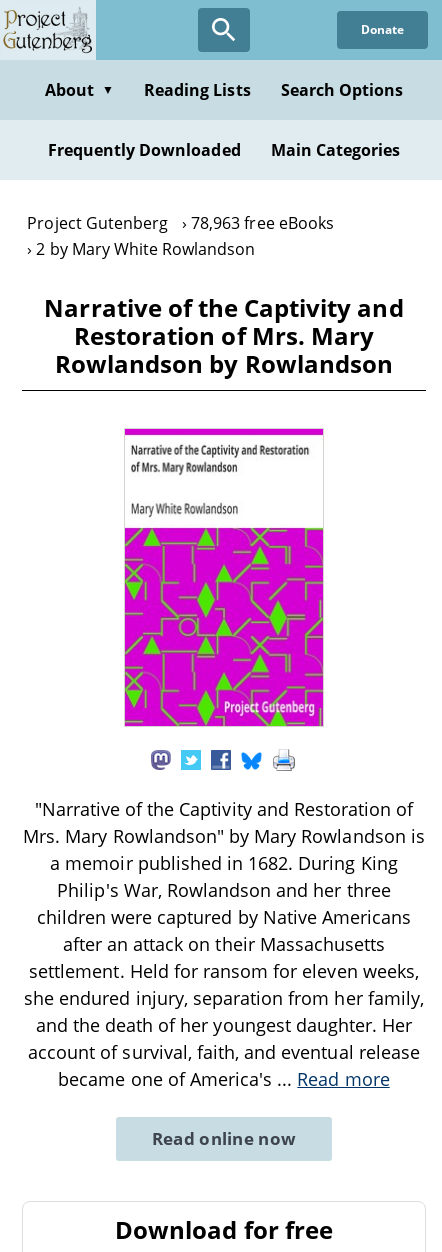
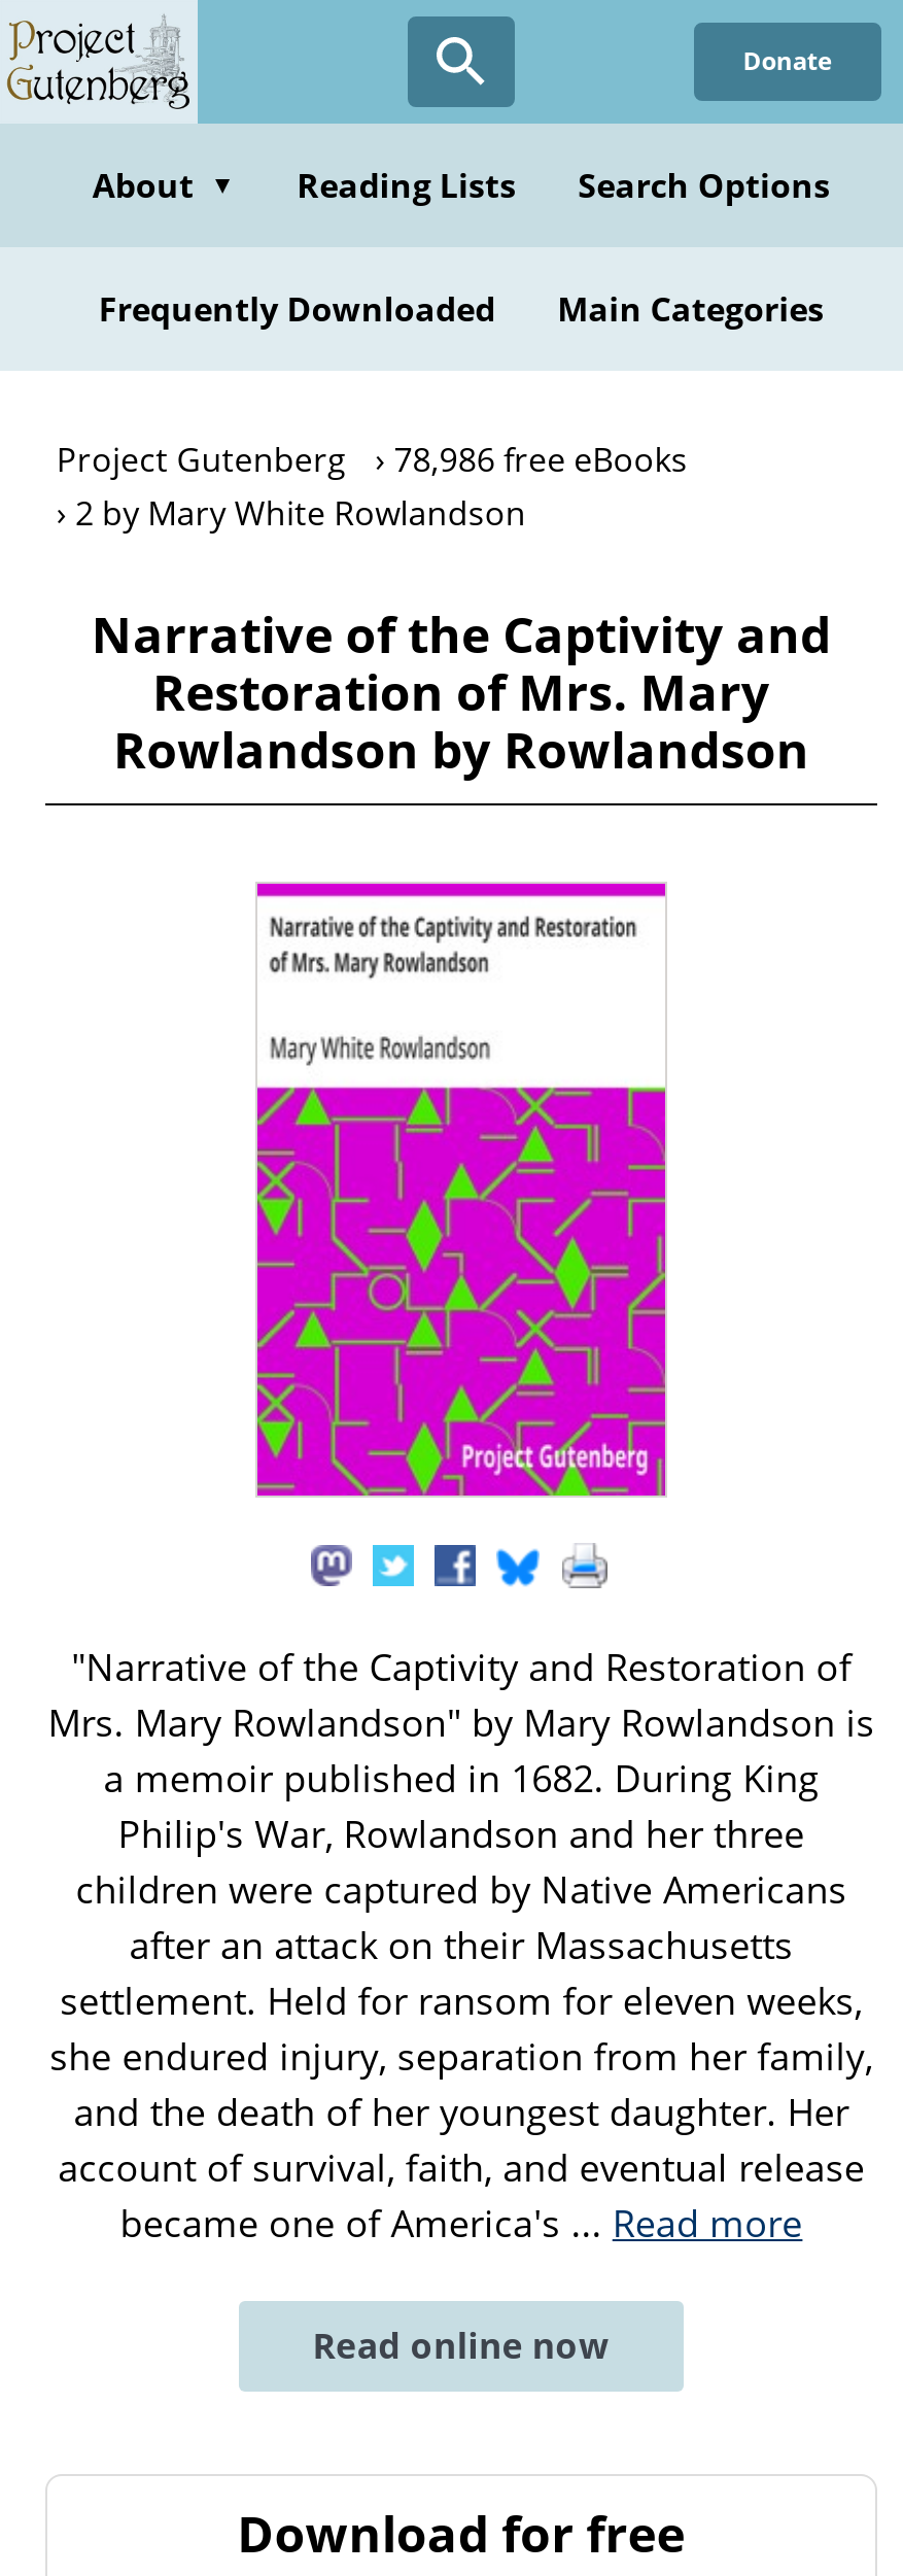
- Project Gutenberg 78,963 free eBooks
+ Project Gutenberg 78,986 free eBooks
